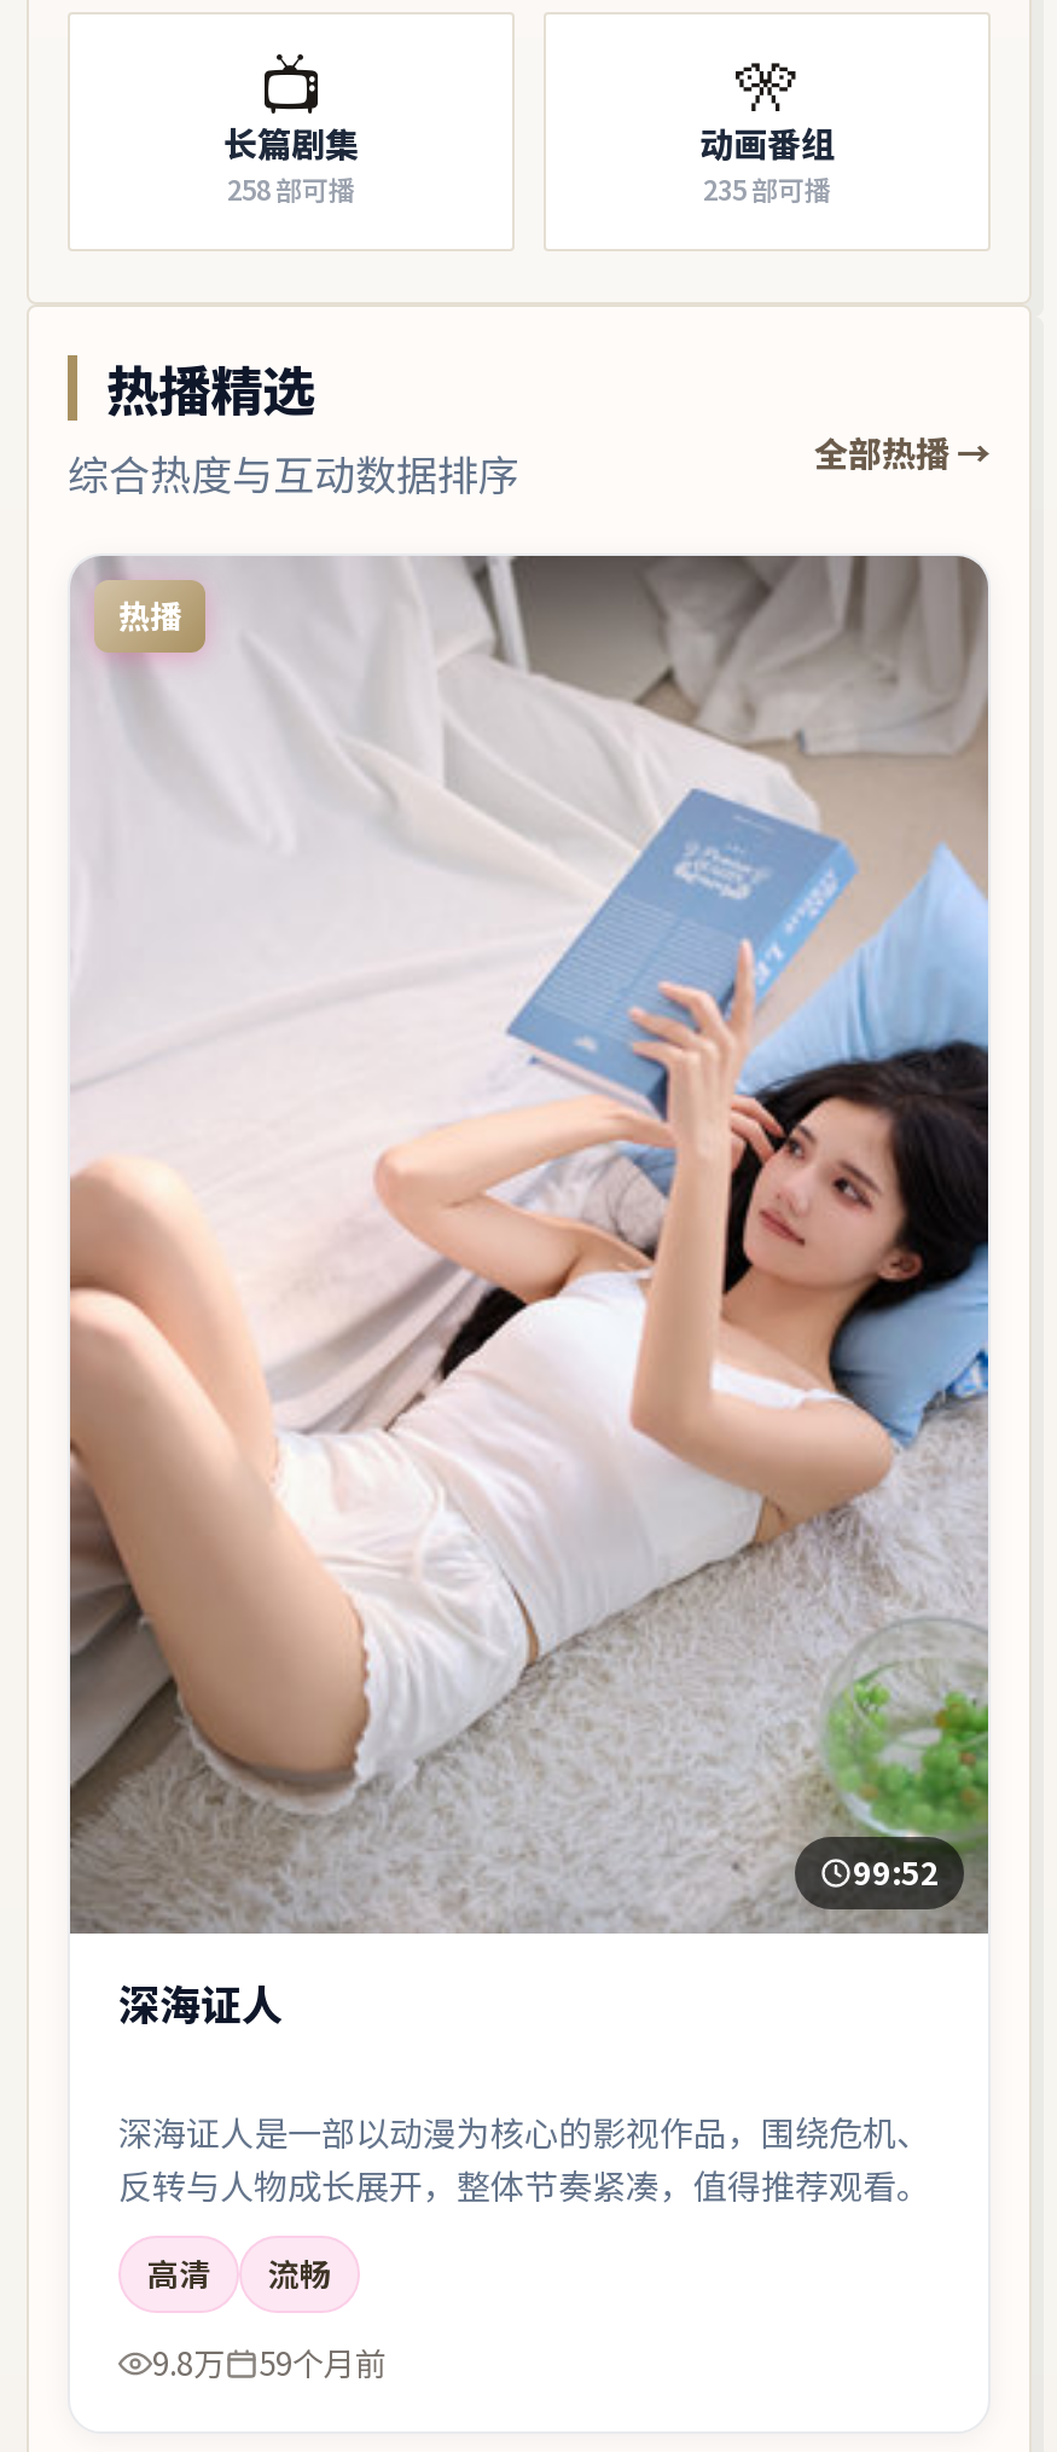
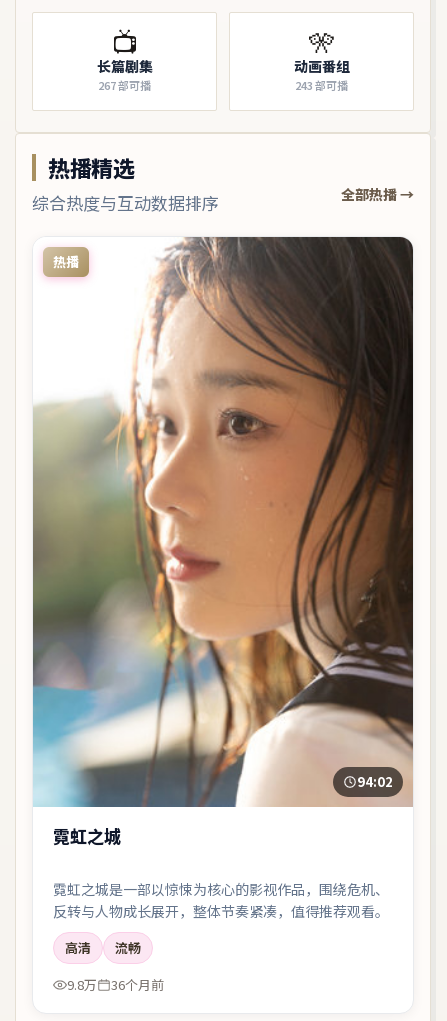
- 258部可播
+ 267部可播

- 235部可播
+ 243部可播

- [image]
- 99:52
+ [image]
+ 94:02

- 深海证人
+ 霓虹之城

- 深海证人是一部以动漫为核心的影视作品，围绕危机、
+ 霓虹之城是一部以惊悚为核心的影视作品，围绕危机、

- 9.8万 59个月前
+ 9.8万 36个月前
